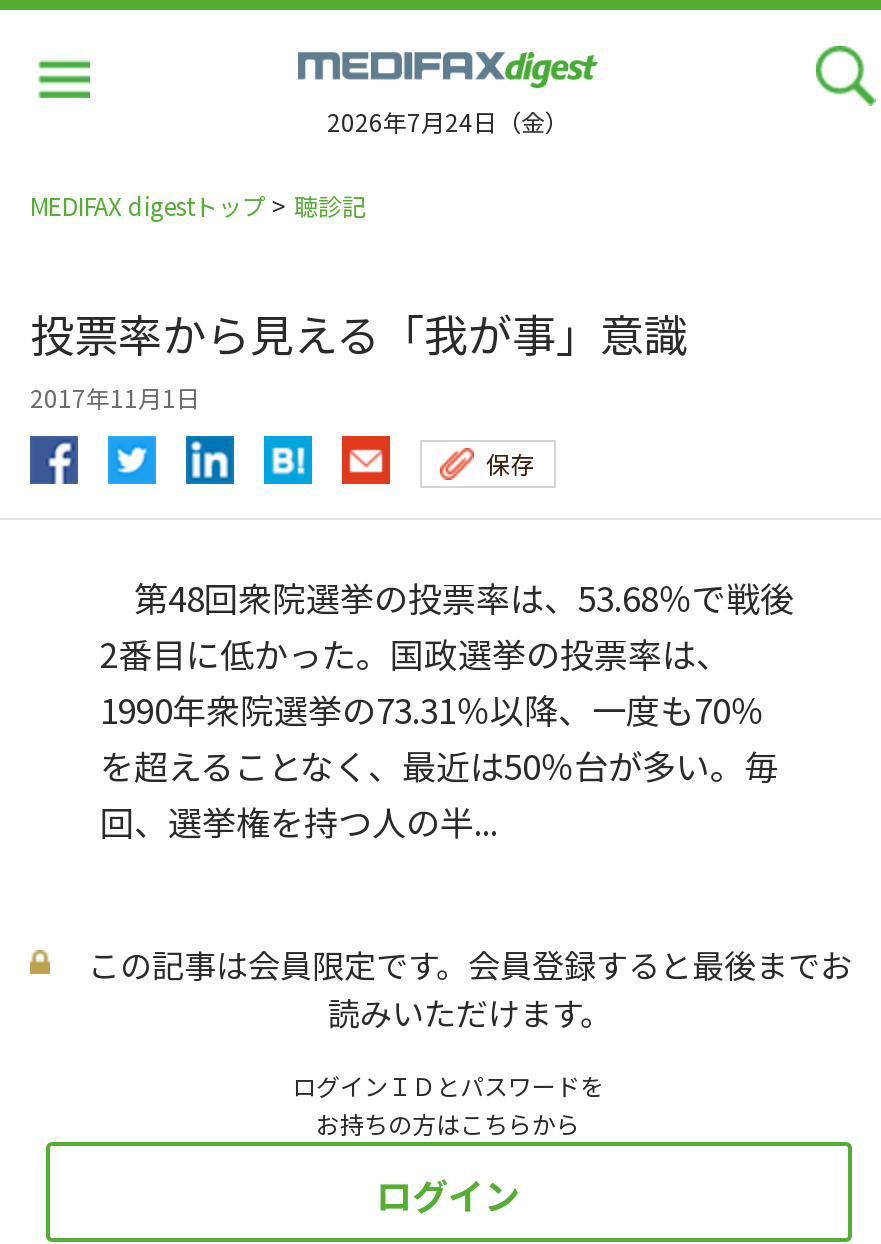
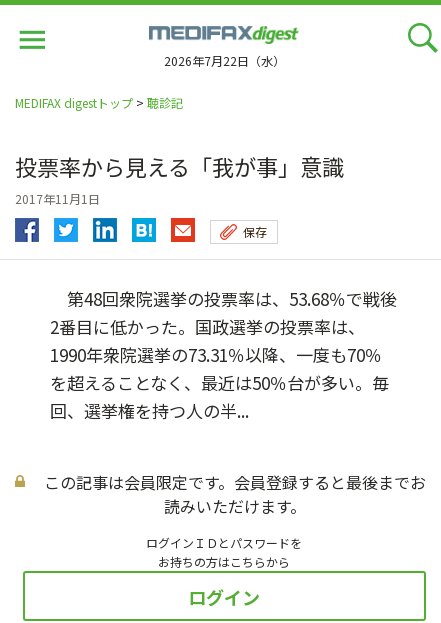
- 2026年7月24日（金）
+ 2026年7月22日（水）
